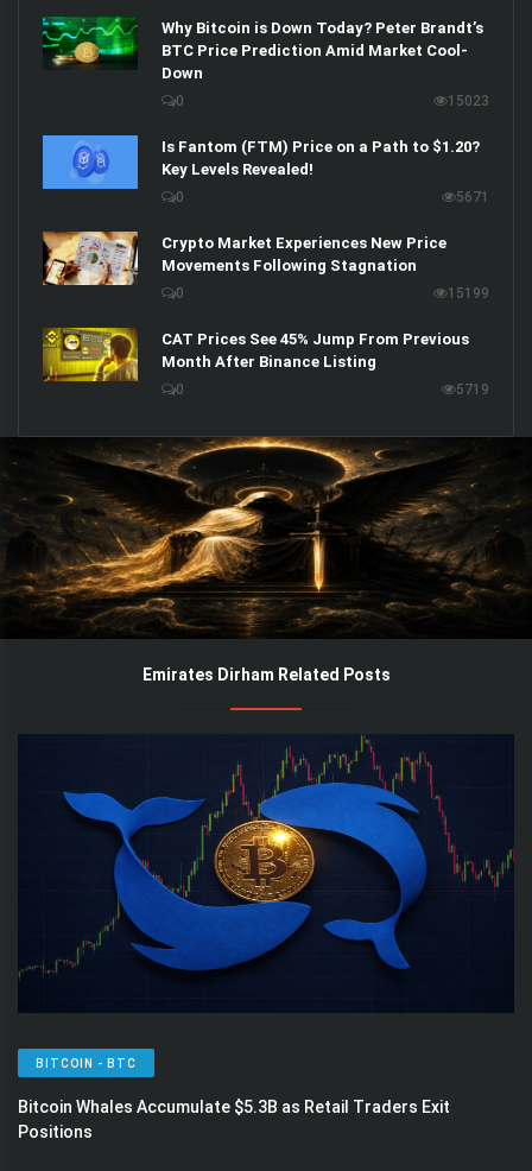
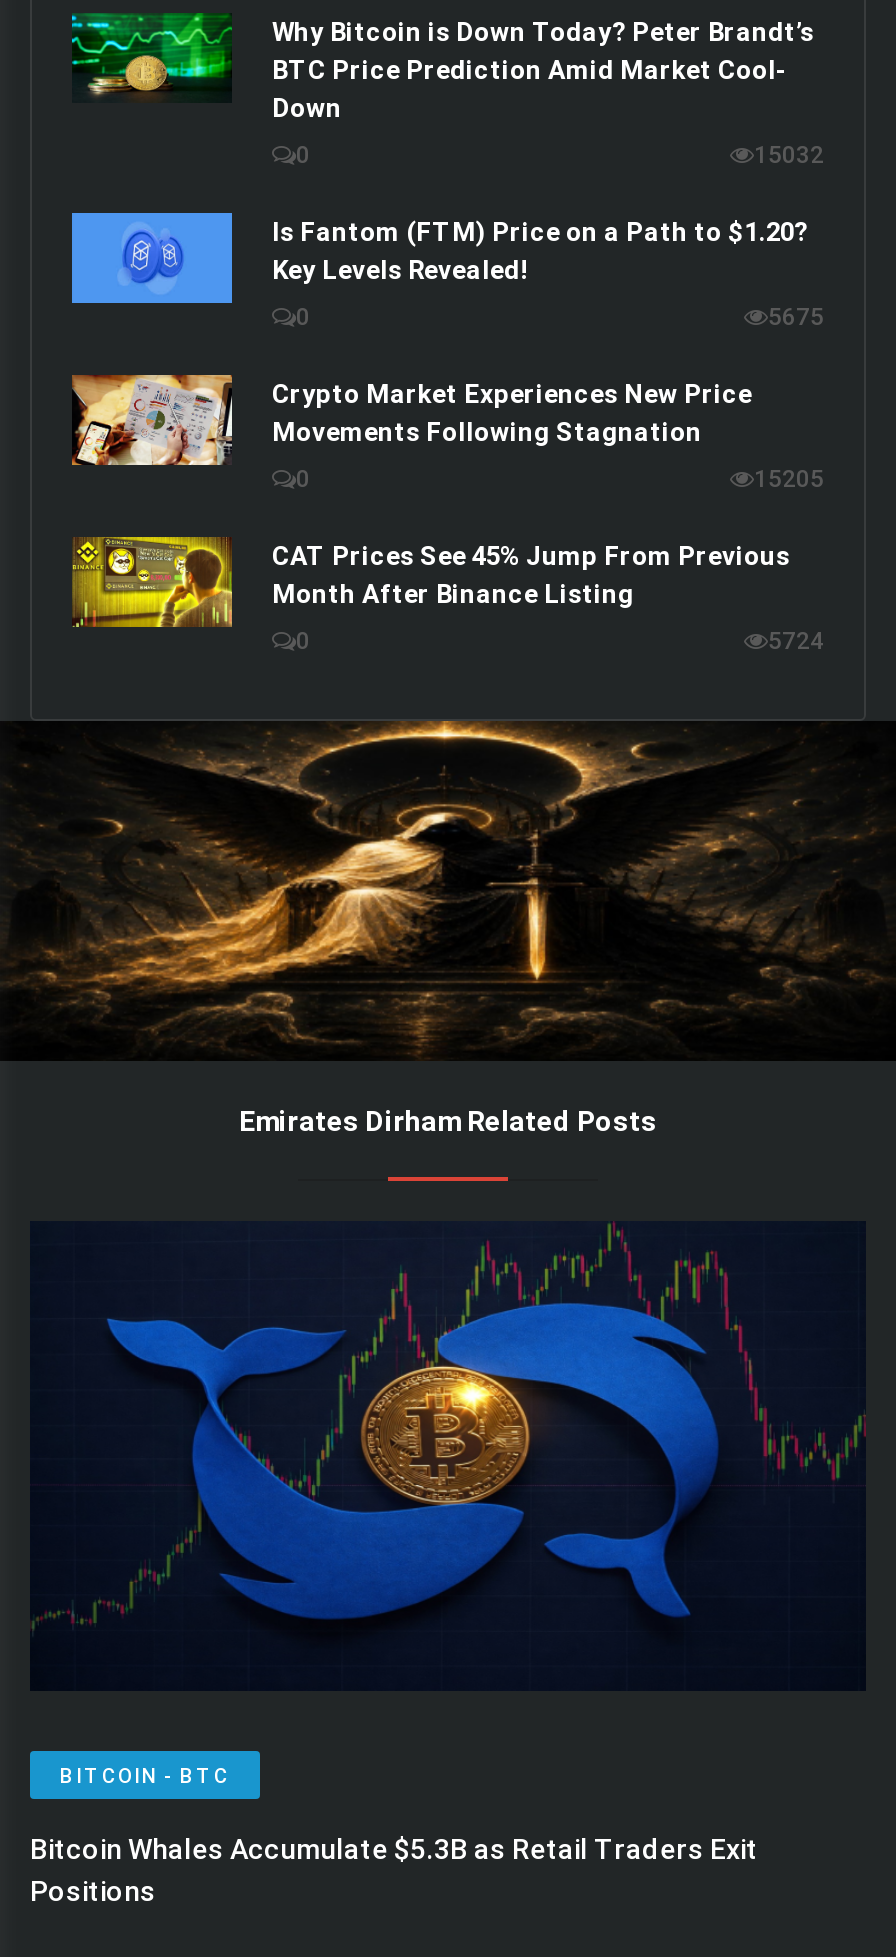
- 15023
+ 15032

- 5671
+ 5675

- 15199
+ 15205

- 5719
+ 5724
